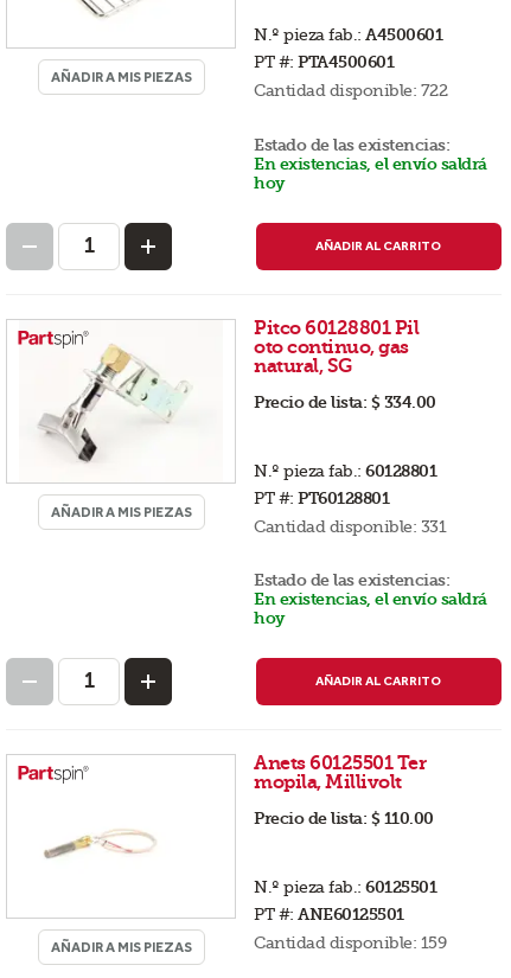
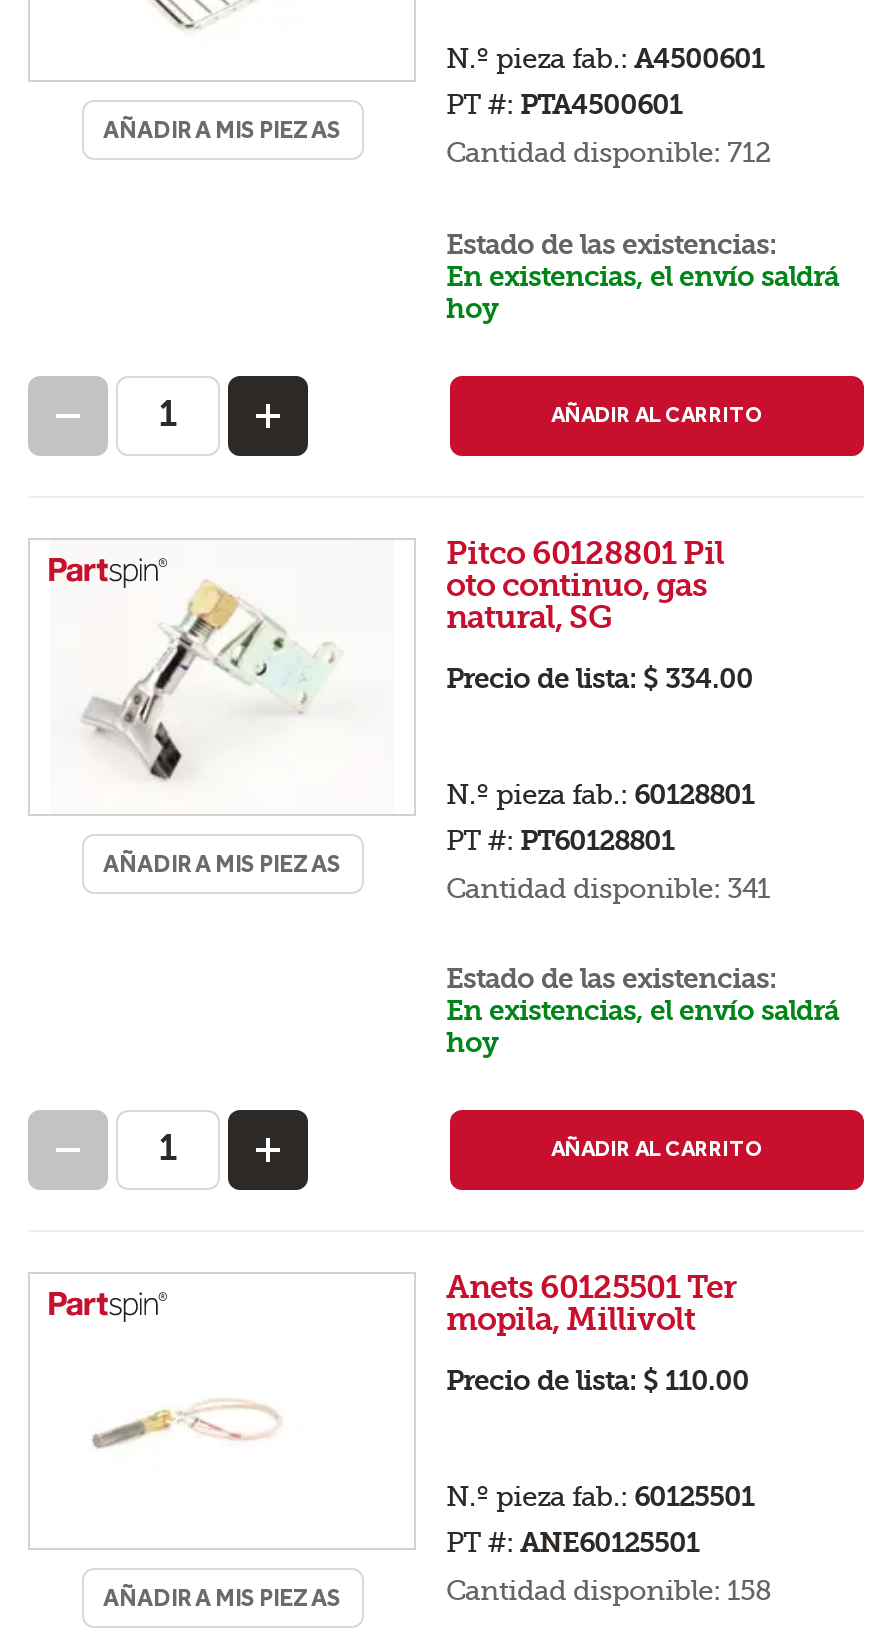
- Cantidad disponible: 722
+ Cantidad disponible: 712

- Cantidad disponible: 331
+ Cantidad disponible: 341

- Cantidad disponible: 159
+ Cantidad disponible: 158
